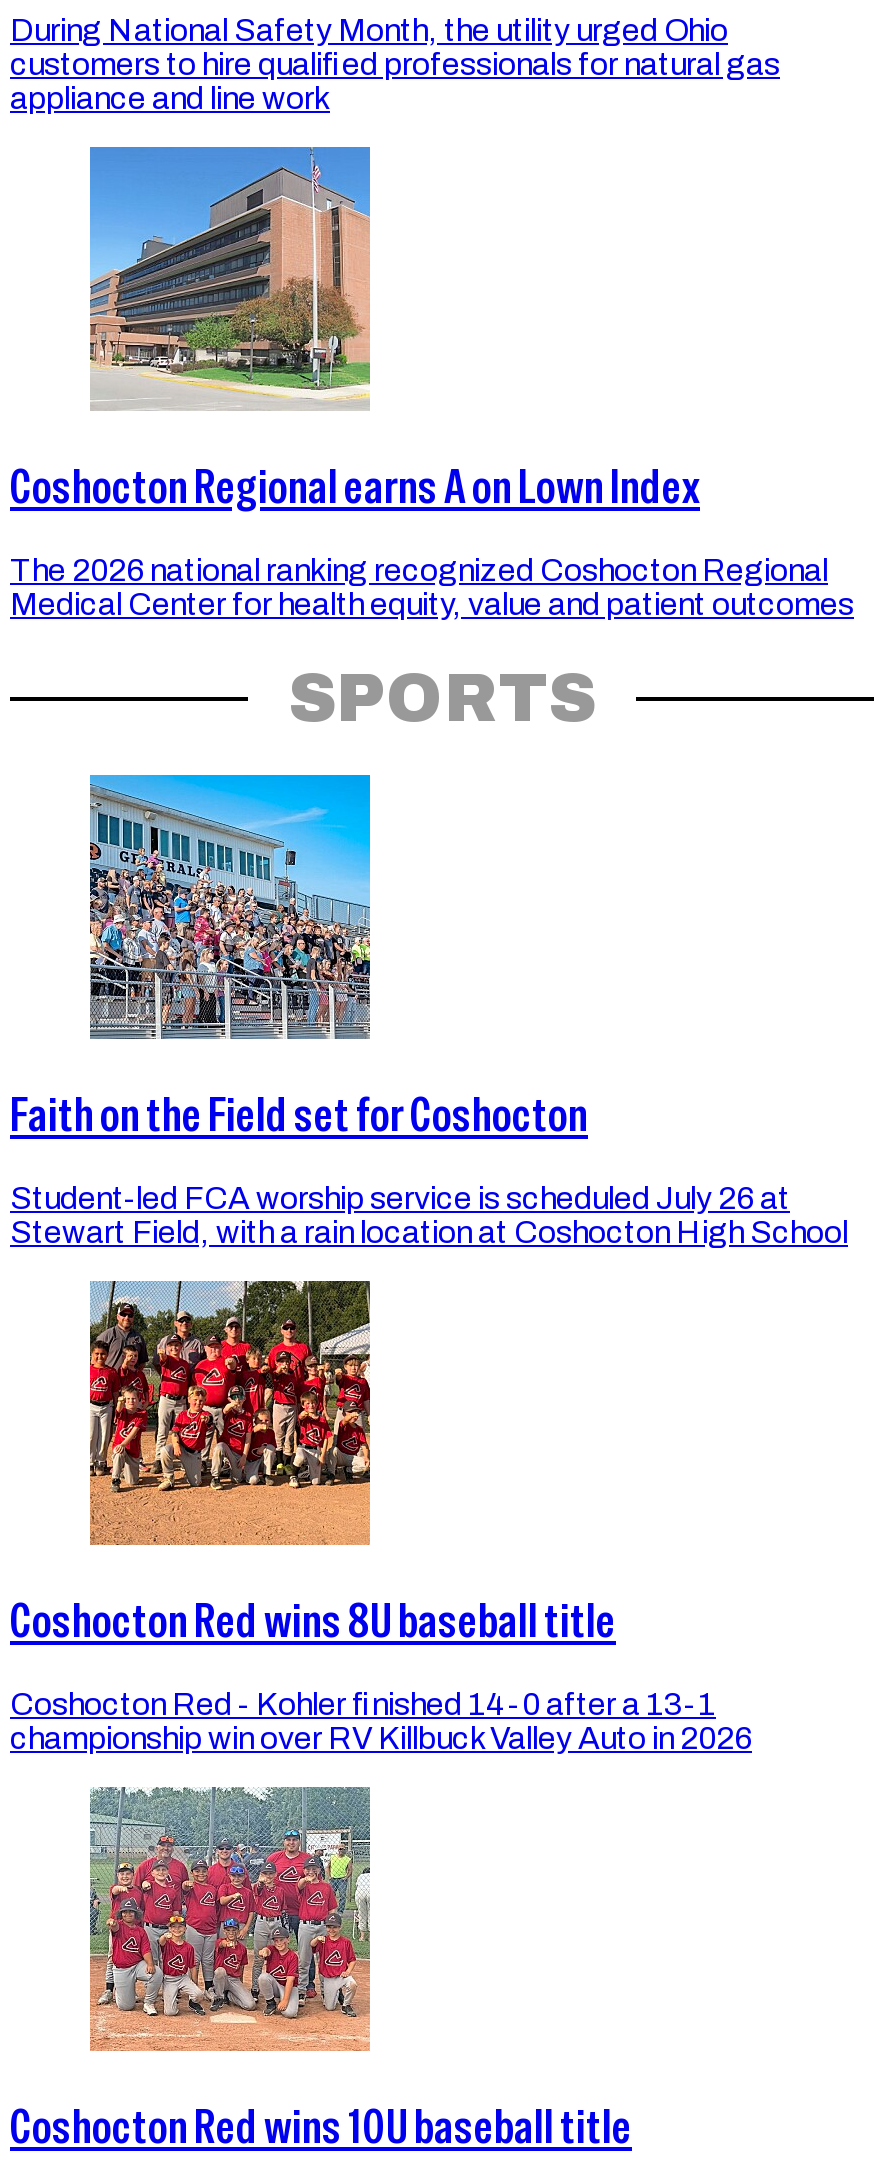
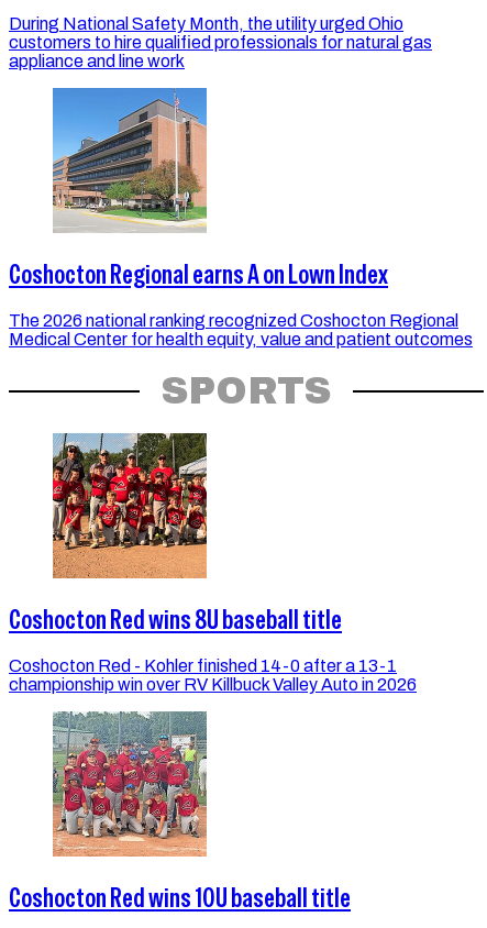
- [image]
- Faith on the Field set for Coshocton
- Student-led FCA worship service is scheduled July 26 at
- Stewart Field, with a rain location at Coshocton High School
